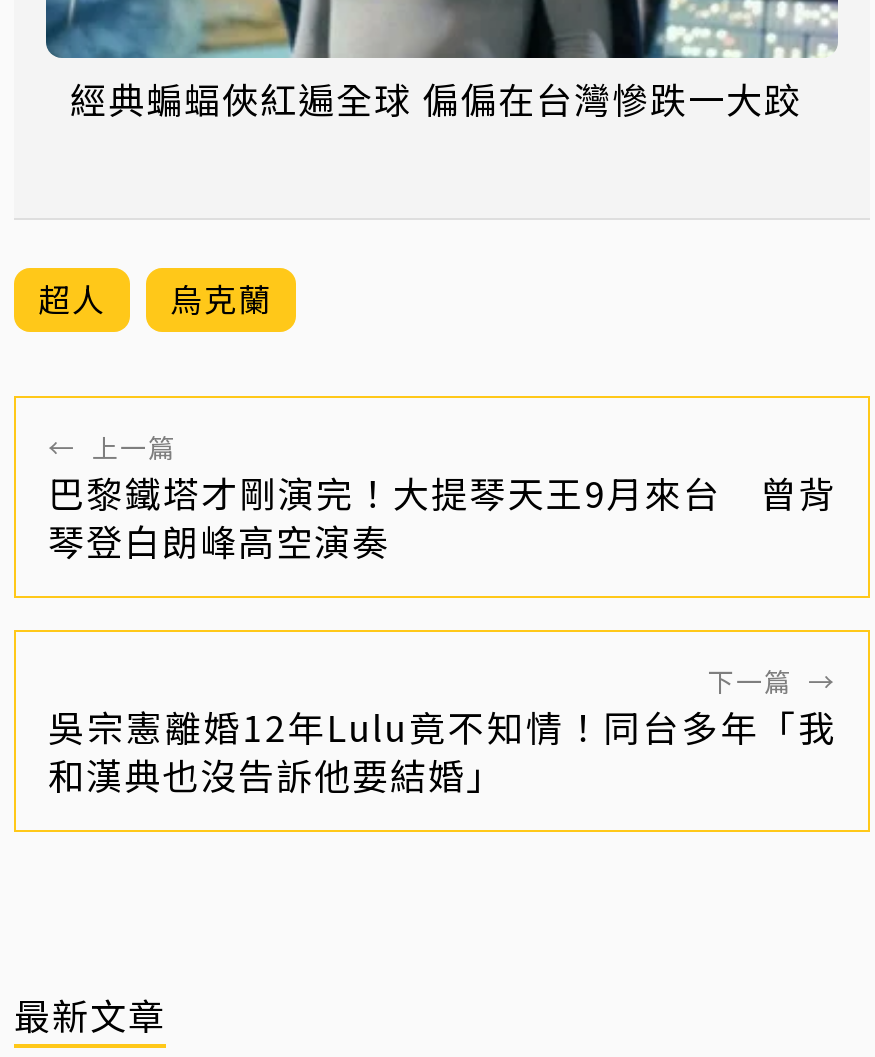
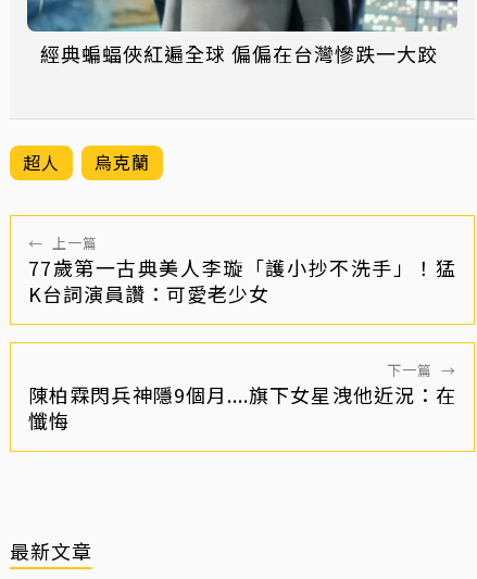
- 巴黎鐵塔才剛演完！大提琴天王9月來台 曾背
- 琴登白朗峰高空演奏
+ 77歲第一古典美人李璇「護小抄不洗手」！猛
+ K台詞演員讚：可愛老少女

- 吳宗憲離婚12年Lulu竟不知情！同台多年「我
- 和漢典也沒告訴他要結婚」
+ 陳柏霖閃兵神隱9個月....旗下女星洩他近況：在
+ 懺悔
